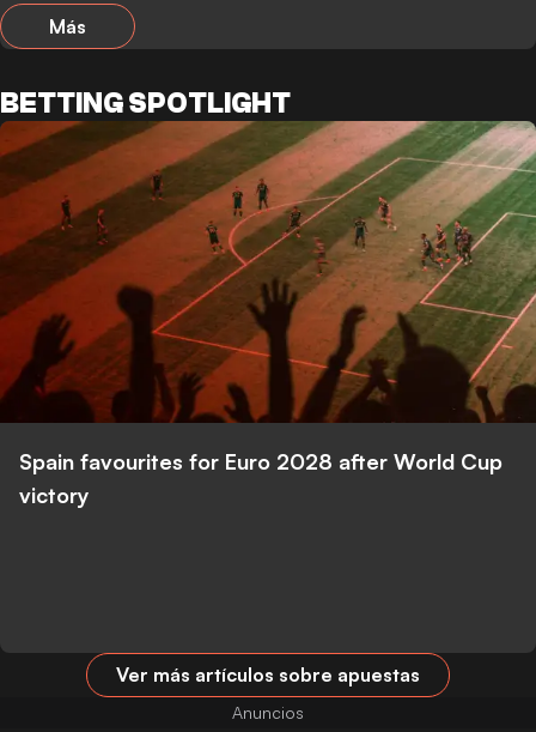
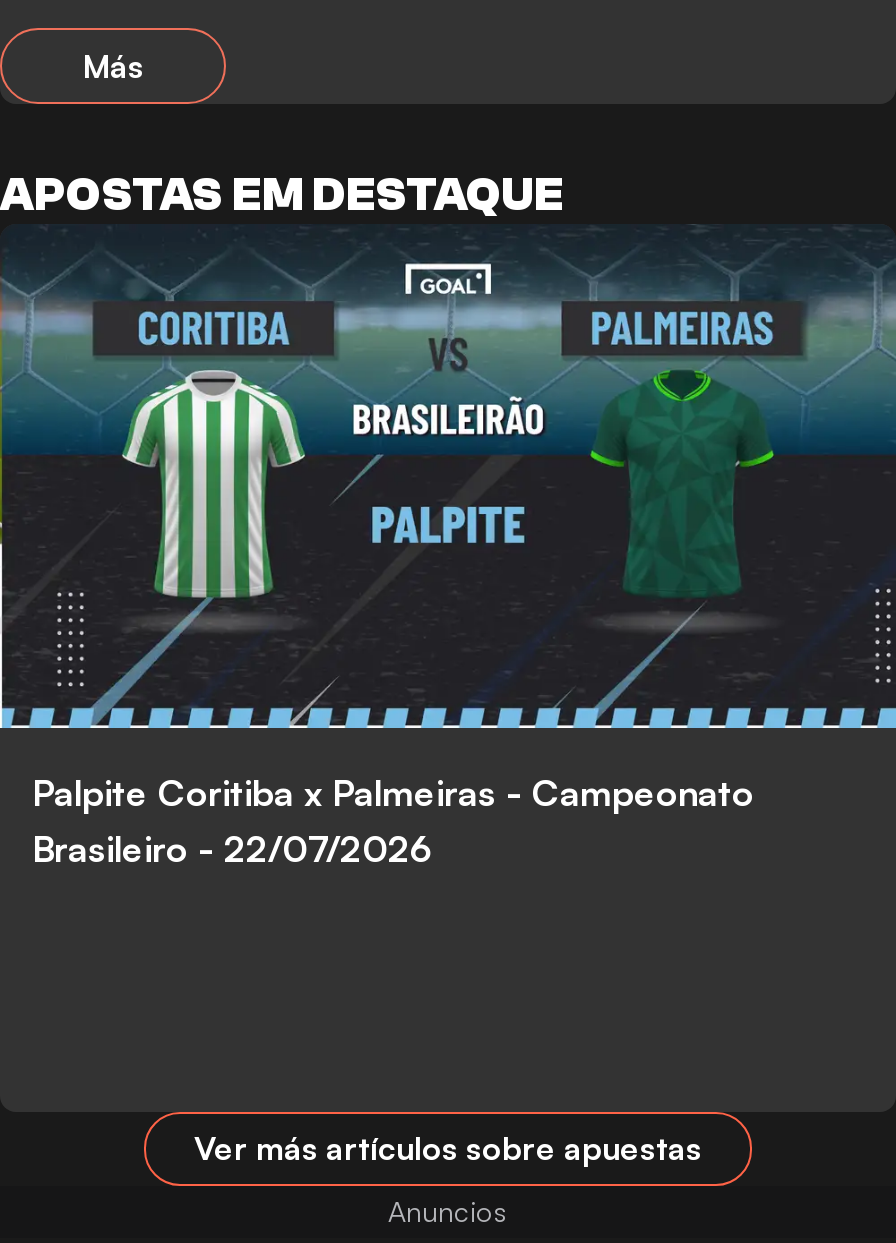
- BETTING SPOTLIGHT
+ APOSTAS EM DESTAQUE

- [image]
- Spain favourites for Euro 2028 after World Cup
- victory
+ [image]
+ Palpite Coritiba x Palmeiras - Campeonato
+ Brasileiro - 22/07/2026
